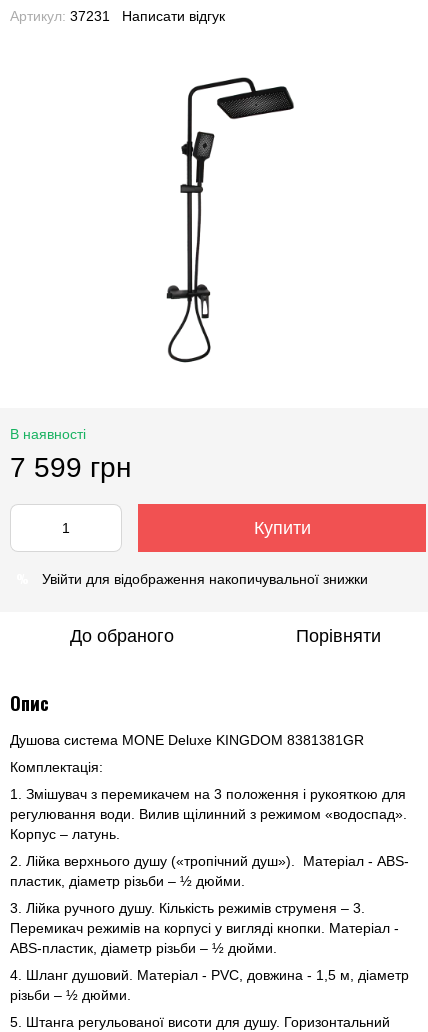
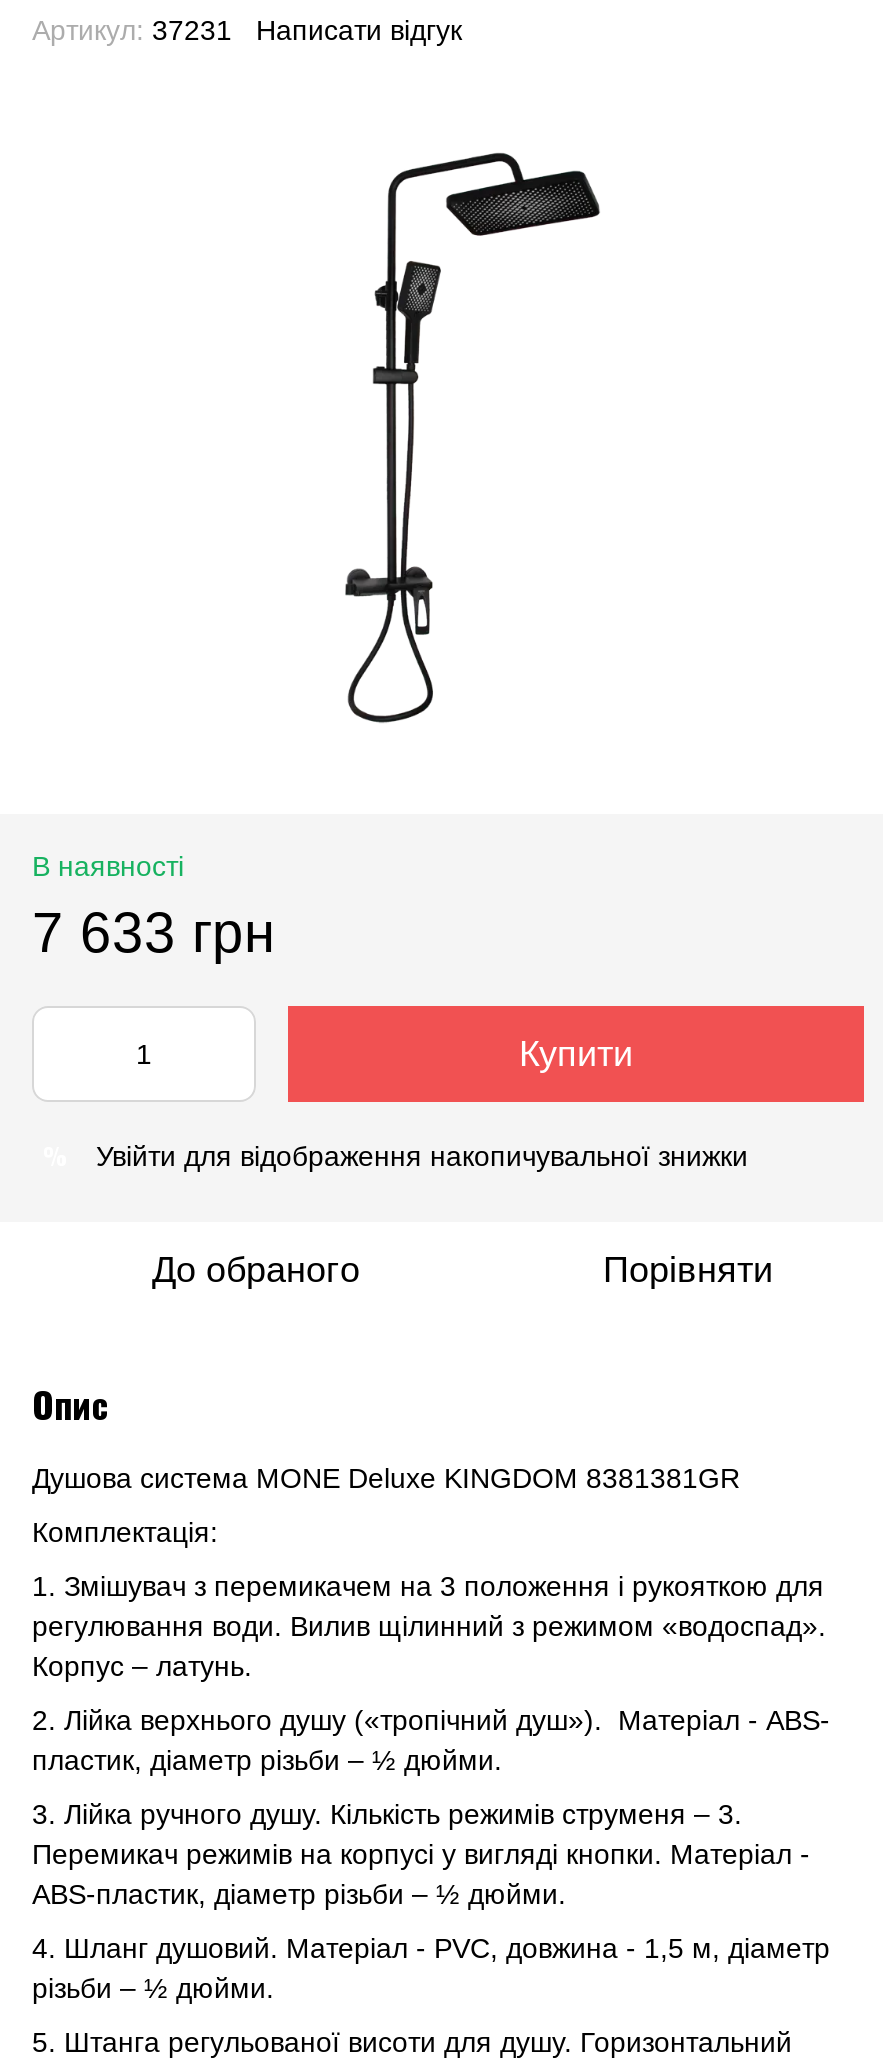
- 7 599 грн
+ 7 633 грн
